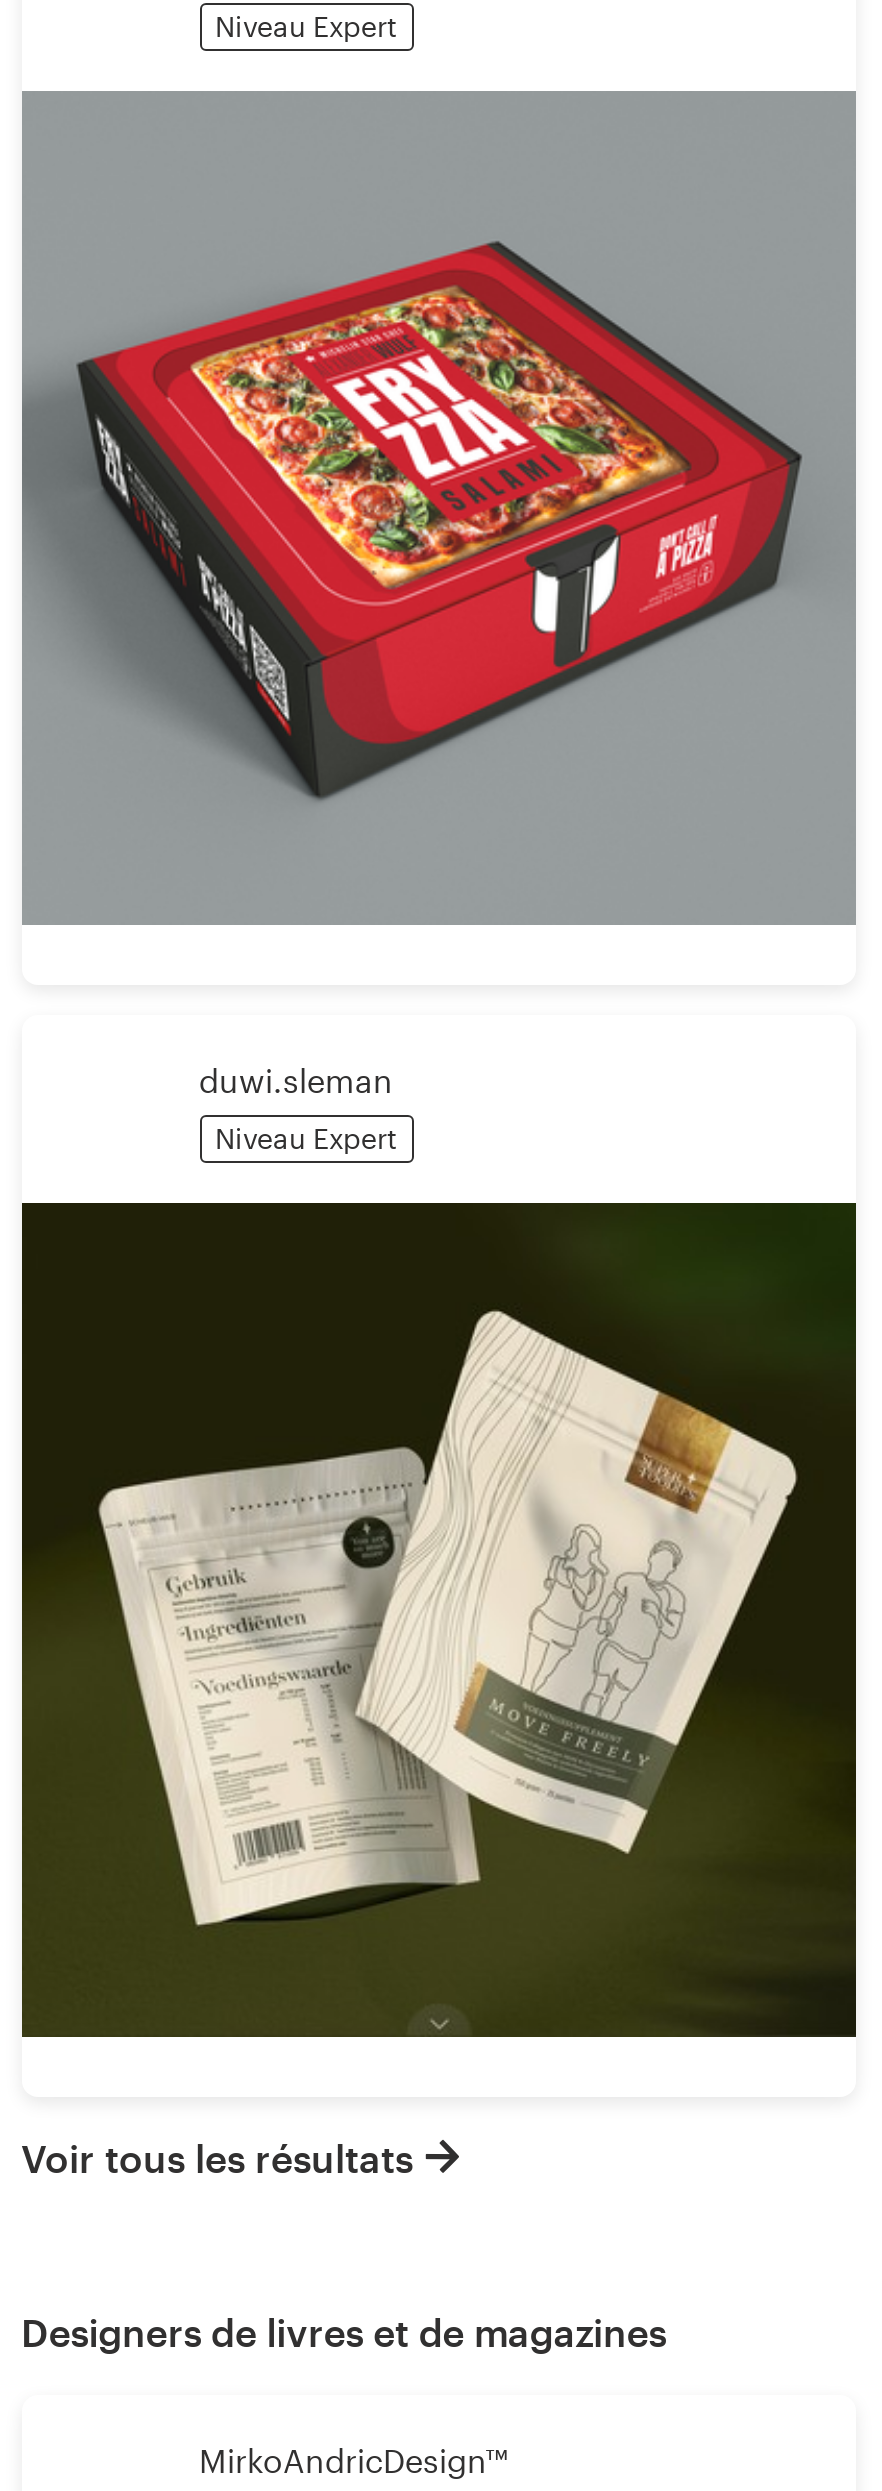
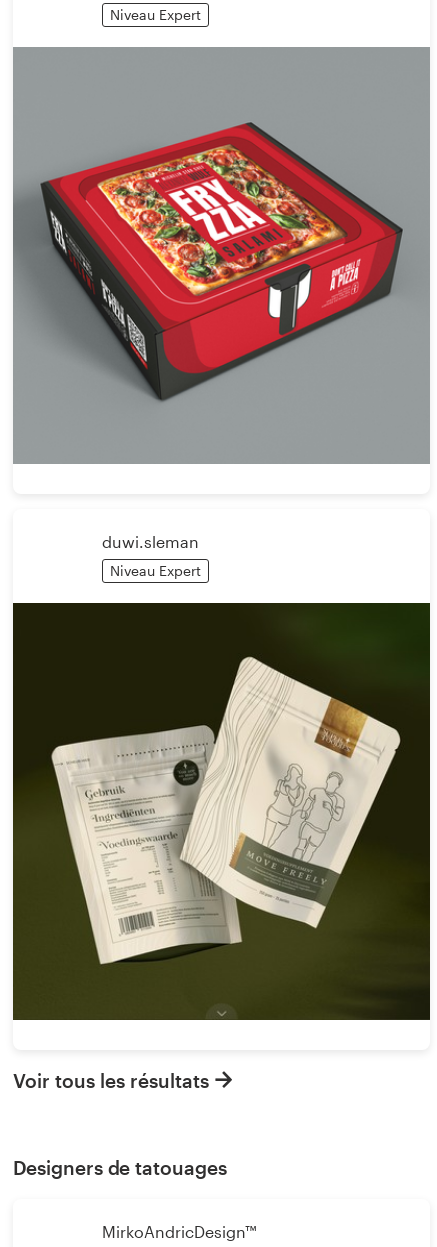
- Designers de livres et de magazines
+ Designers de tatouages
